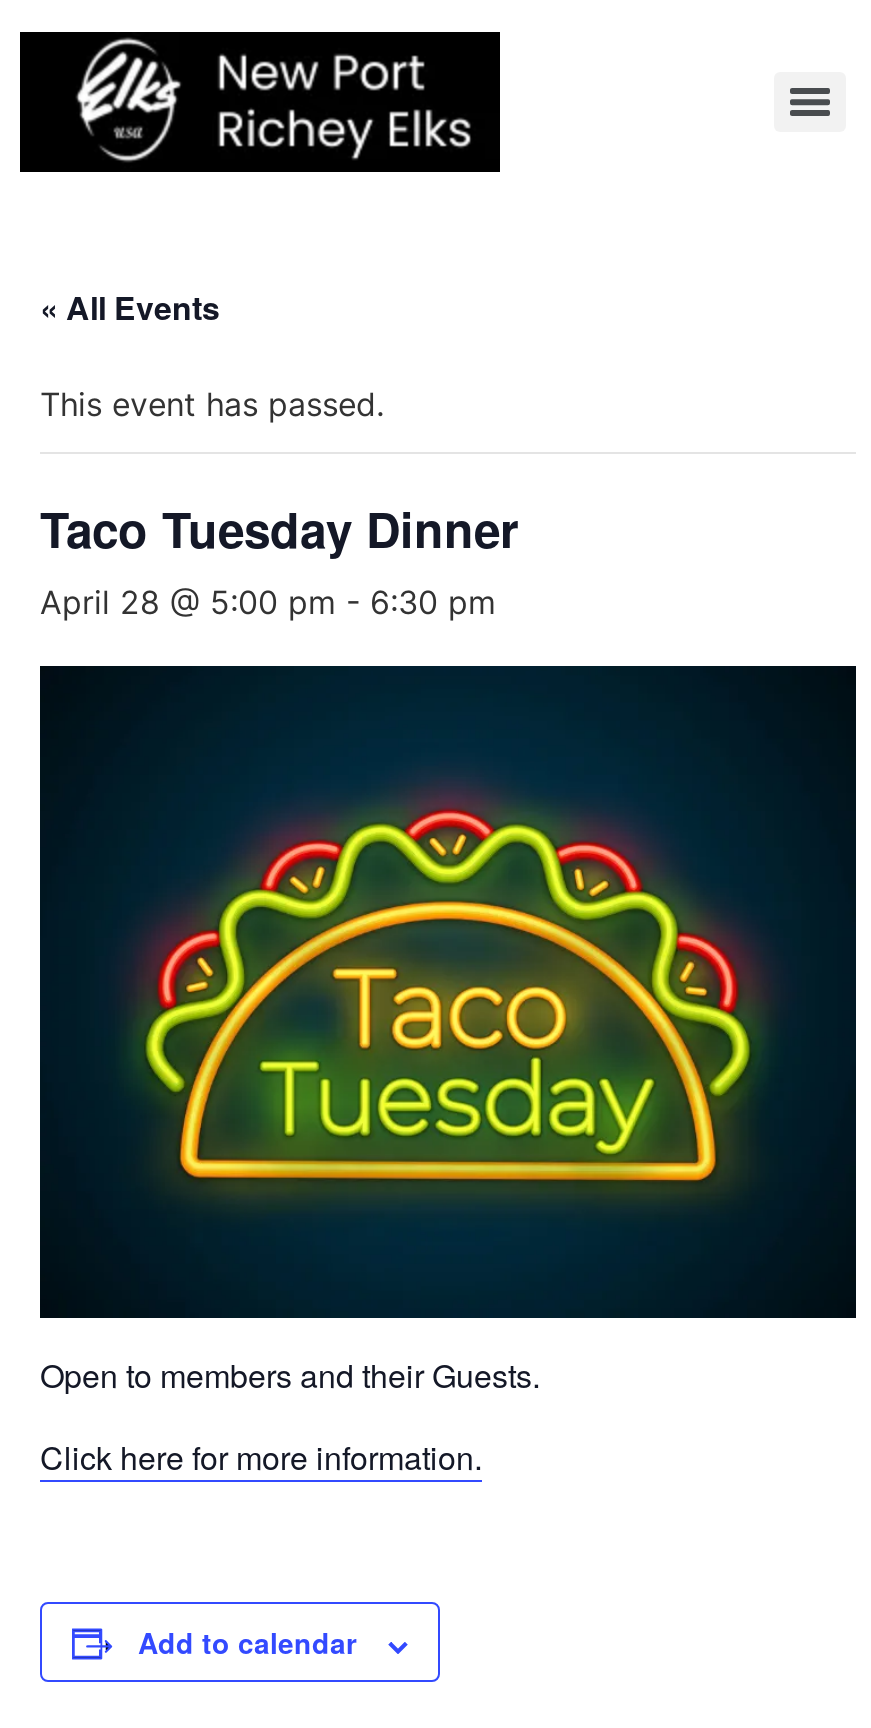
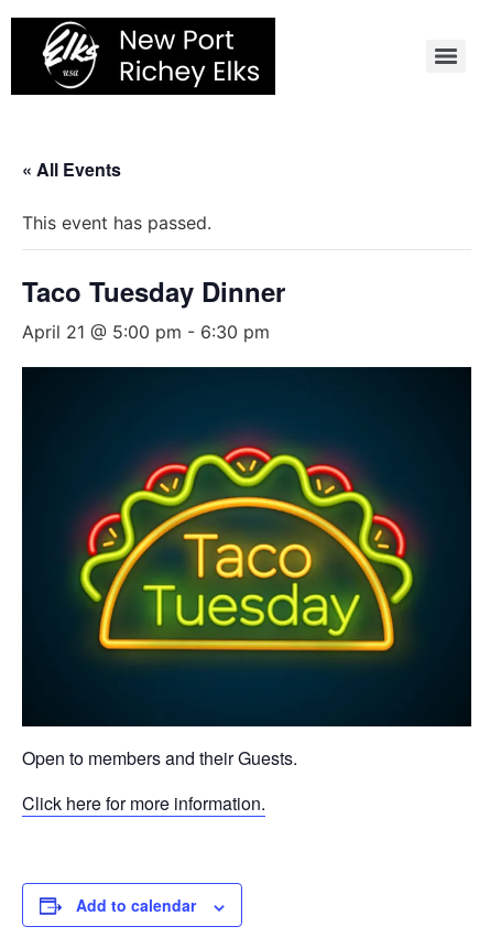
- April 28 @ 5:00 pm - 6:30 pm
+ April 21 @ 5:00 pm - 6:30 pm
